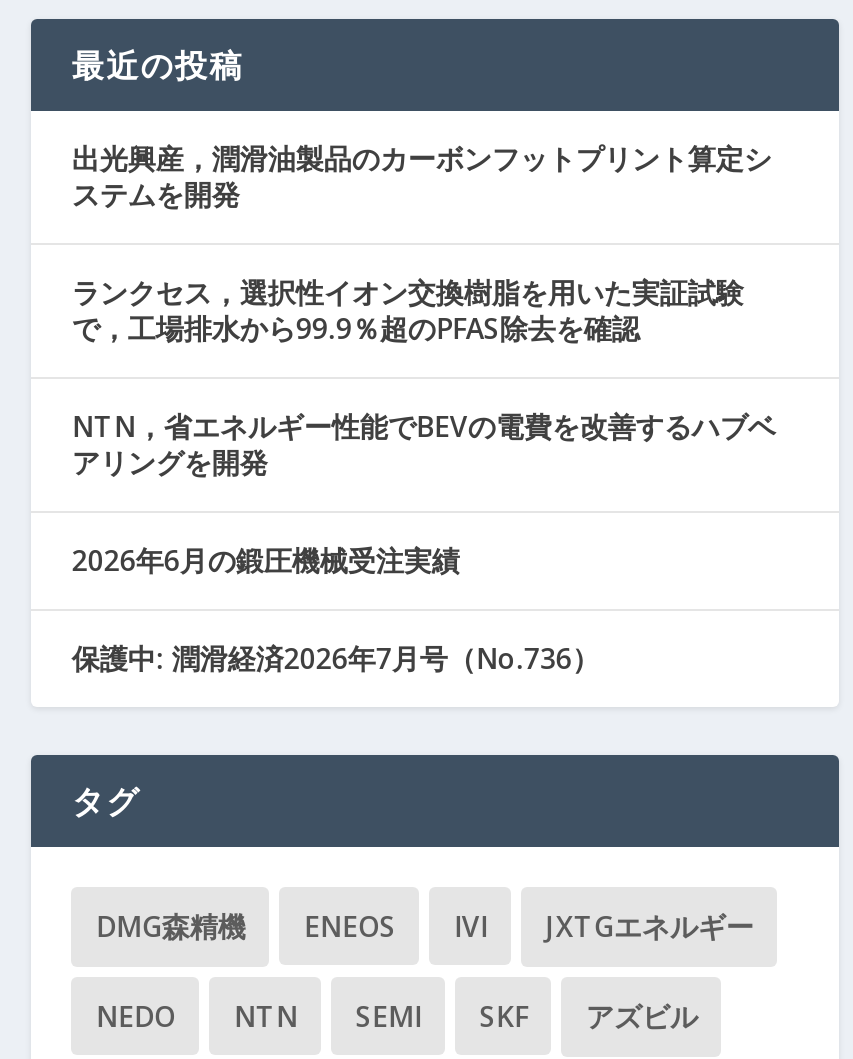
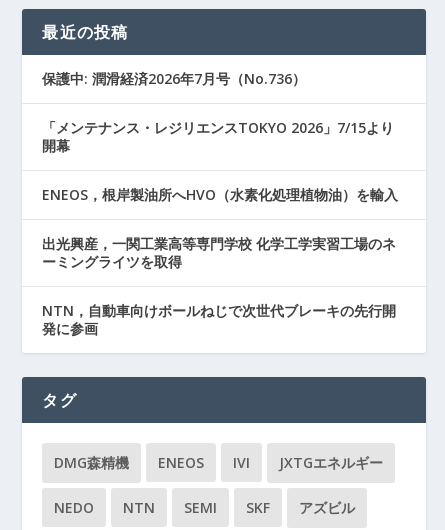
- 出光興産，潤滑油製品のカーボンフットプリント算定シ
- ステムを開発
- ランクセス，選択性イオン交換樹脂を用いた実証試験
- で，工場排水から99.9％超のPFAS除去を確認
- NTN，省エネルギー性能でBEVの電費を改善するハブベ
- アリングを開発
- 2026年6月の鍛圧機械受注実績

moved up: 保護中: 潤滑経済2026年7月号（No.736）

+ 「メンテナンス・レジリエンスTOKYO 2026」7/15より
+ 開幕
+ ENEOS，根岸製油所へHVO（水素化処理植物油）を輸入
+ 出光興産，一関工業高等専門学校 化学工学実習工場のネ
+ ーミングライツを取得
+ NTN，自動車向けボールねじで次世代ブレーキの先行開
+ 発に参画
